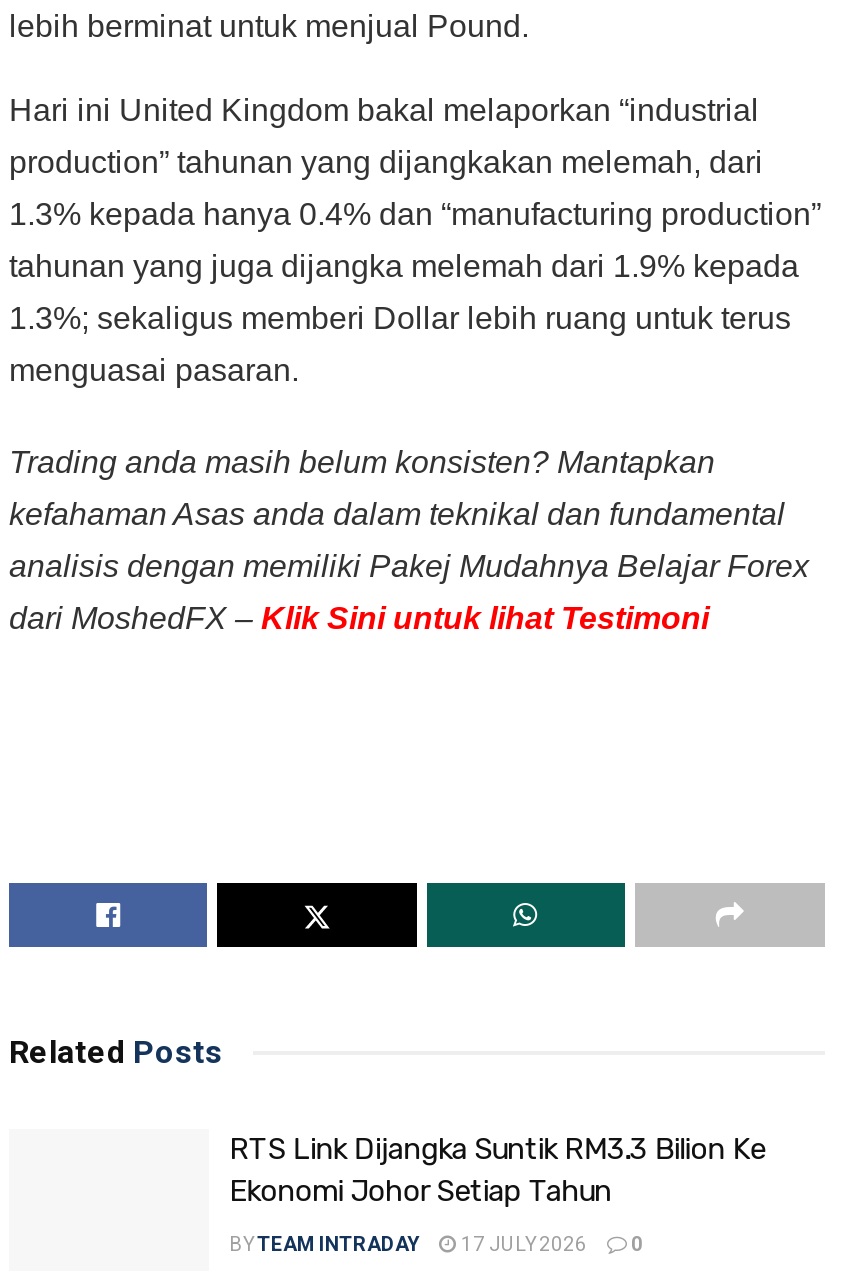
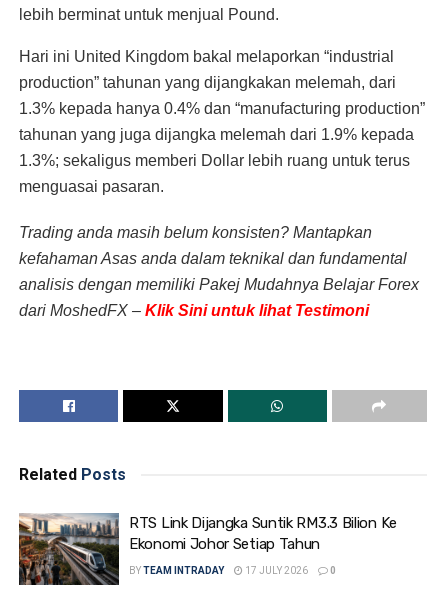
+ [image]
